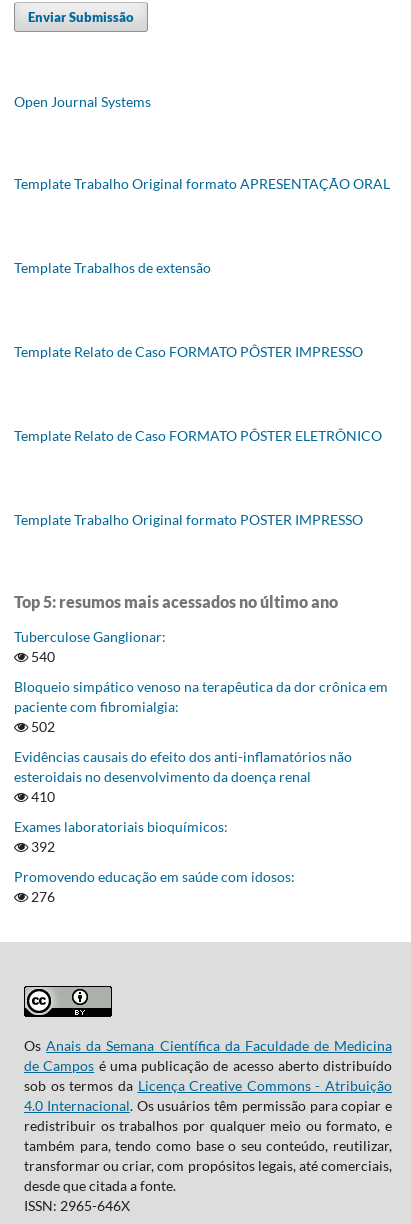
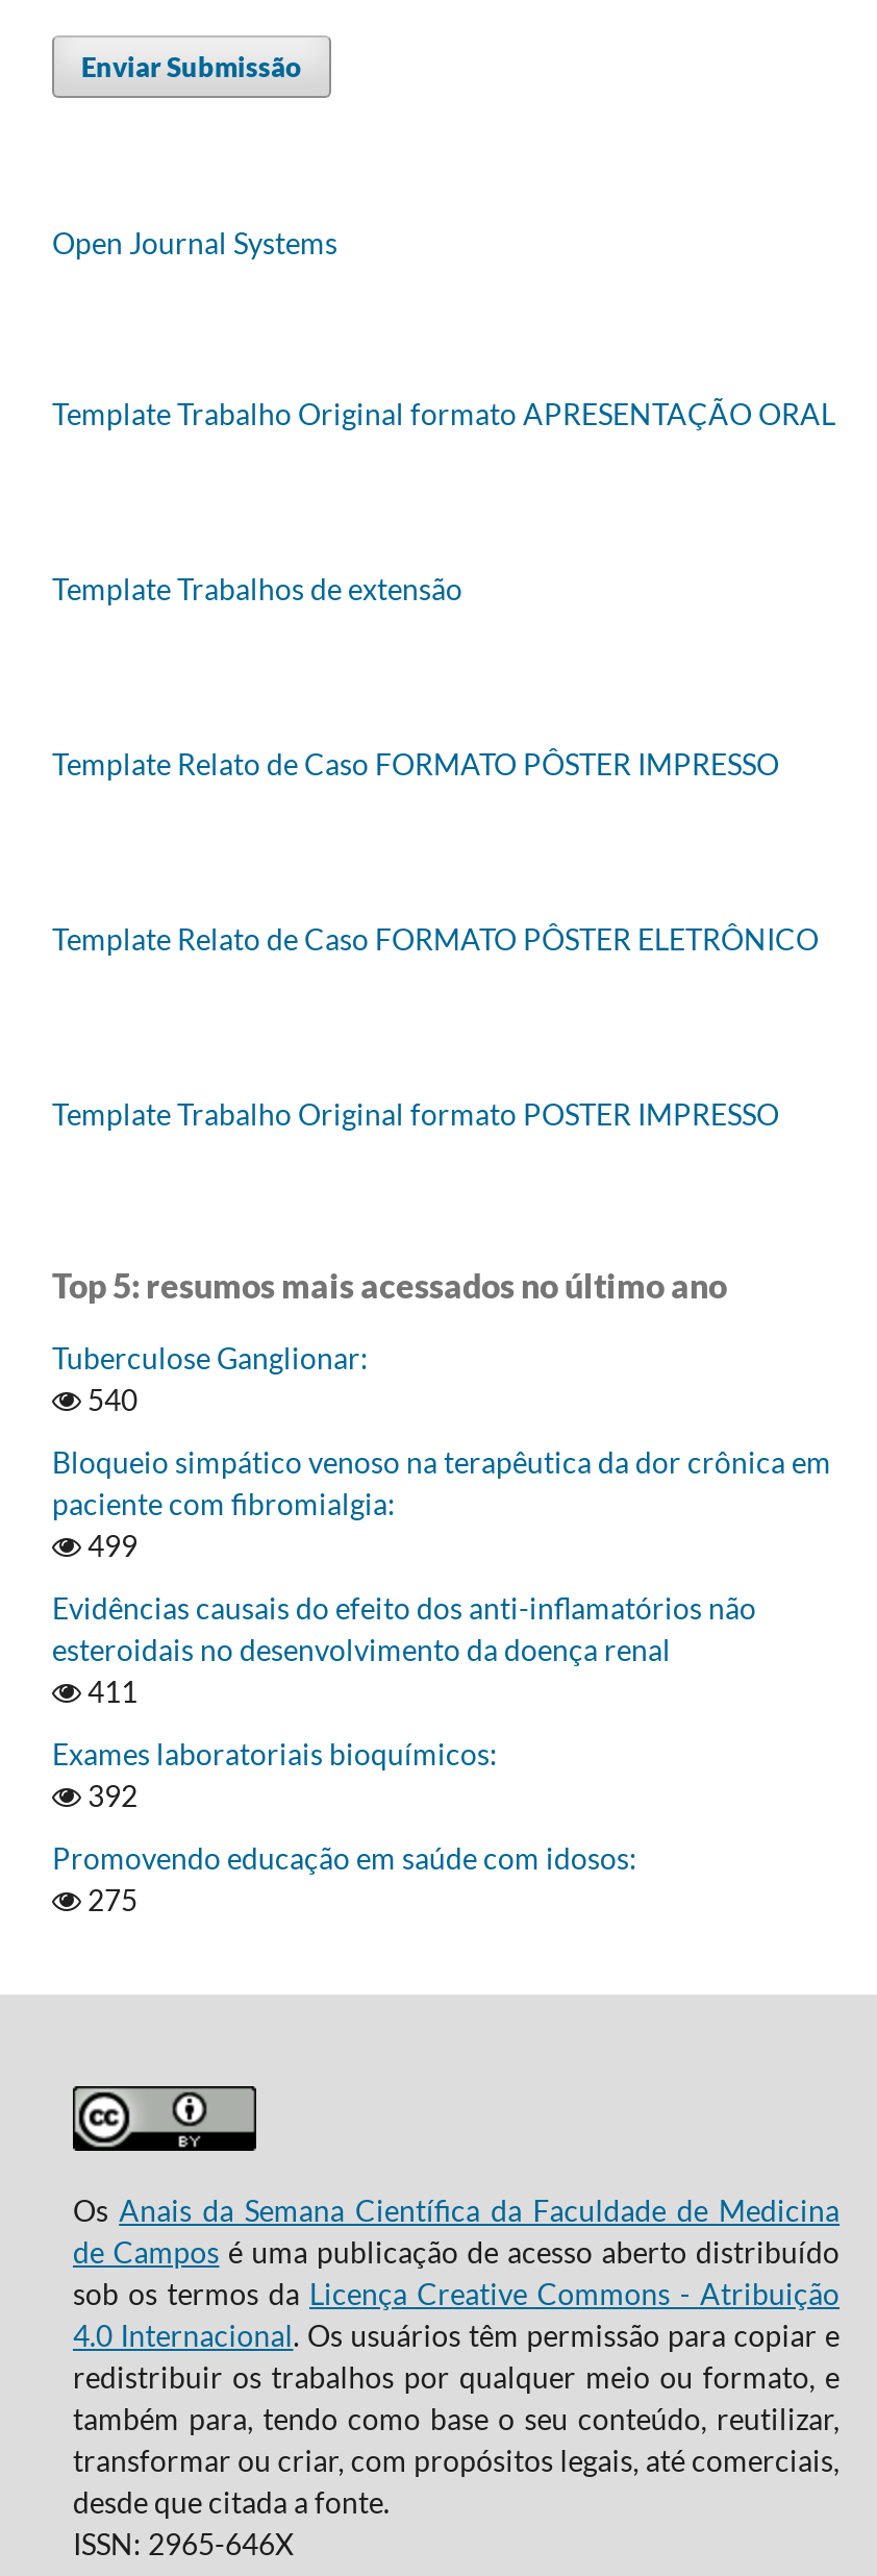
- 502
+ 499

- 410
+ 411

- 276
+ 275
